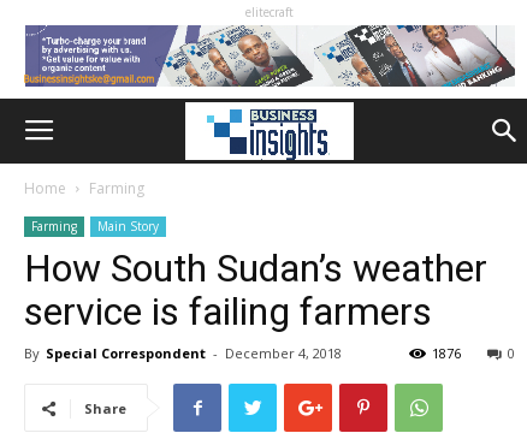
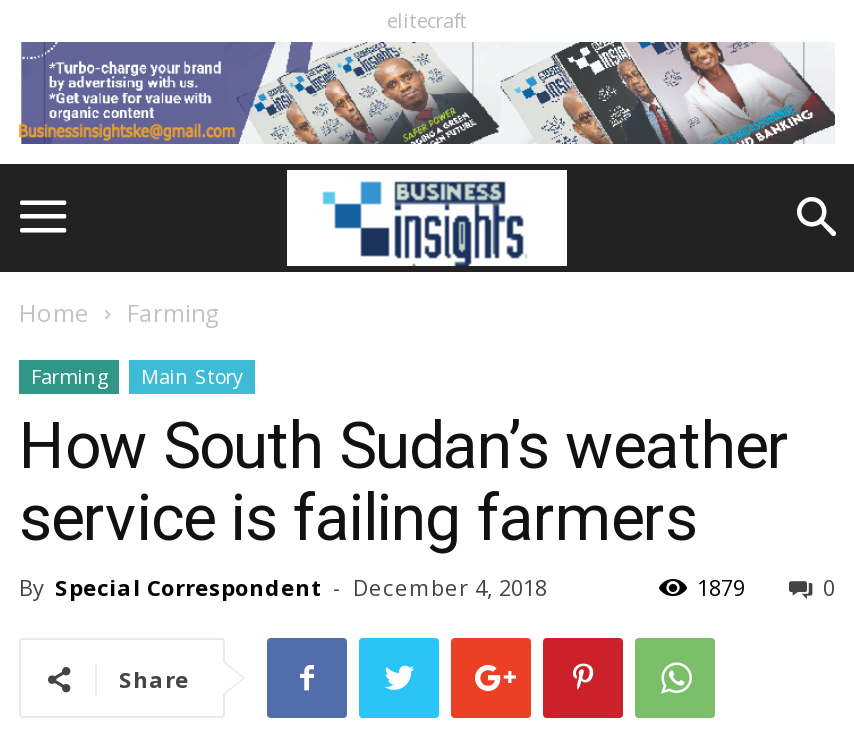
- 1876
+ 1879
